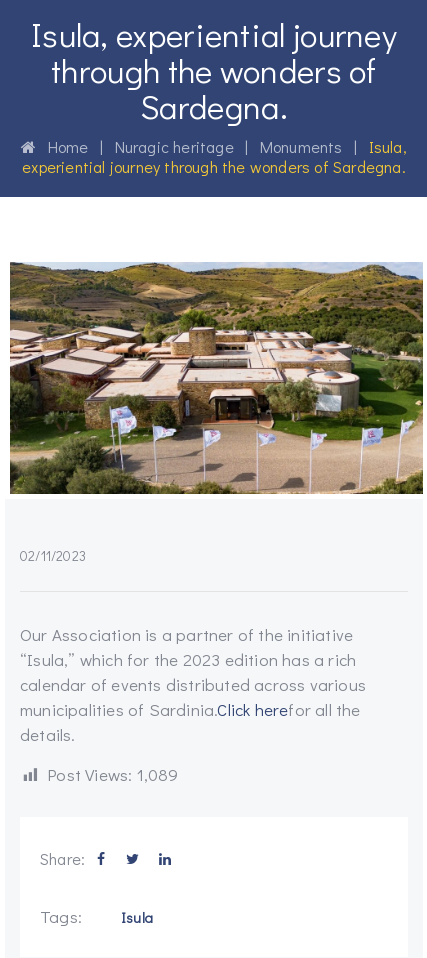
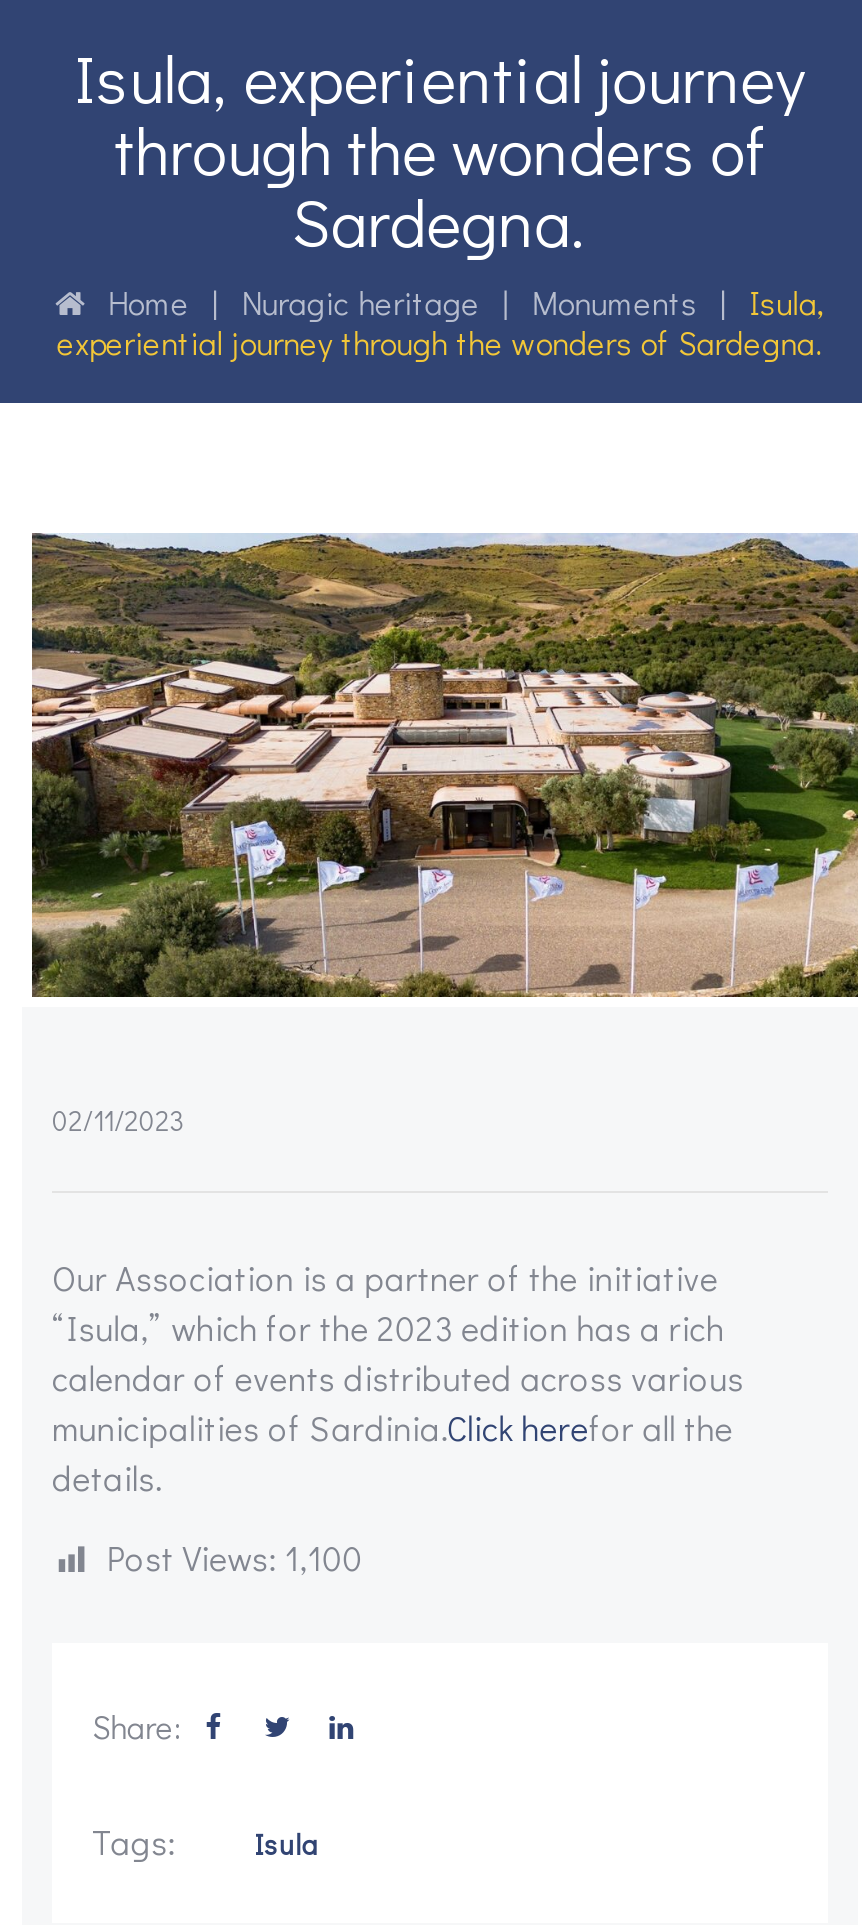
- Post Views: 1,089
+ Post Views: 1,100
